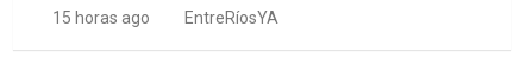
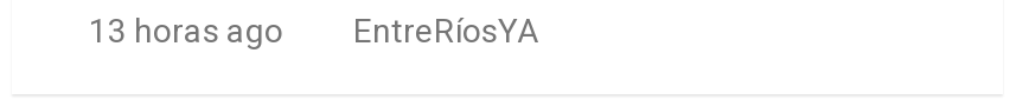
- 15 horas ago EntreRíosYA
+ 13 horas ago EntreRíosYA
